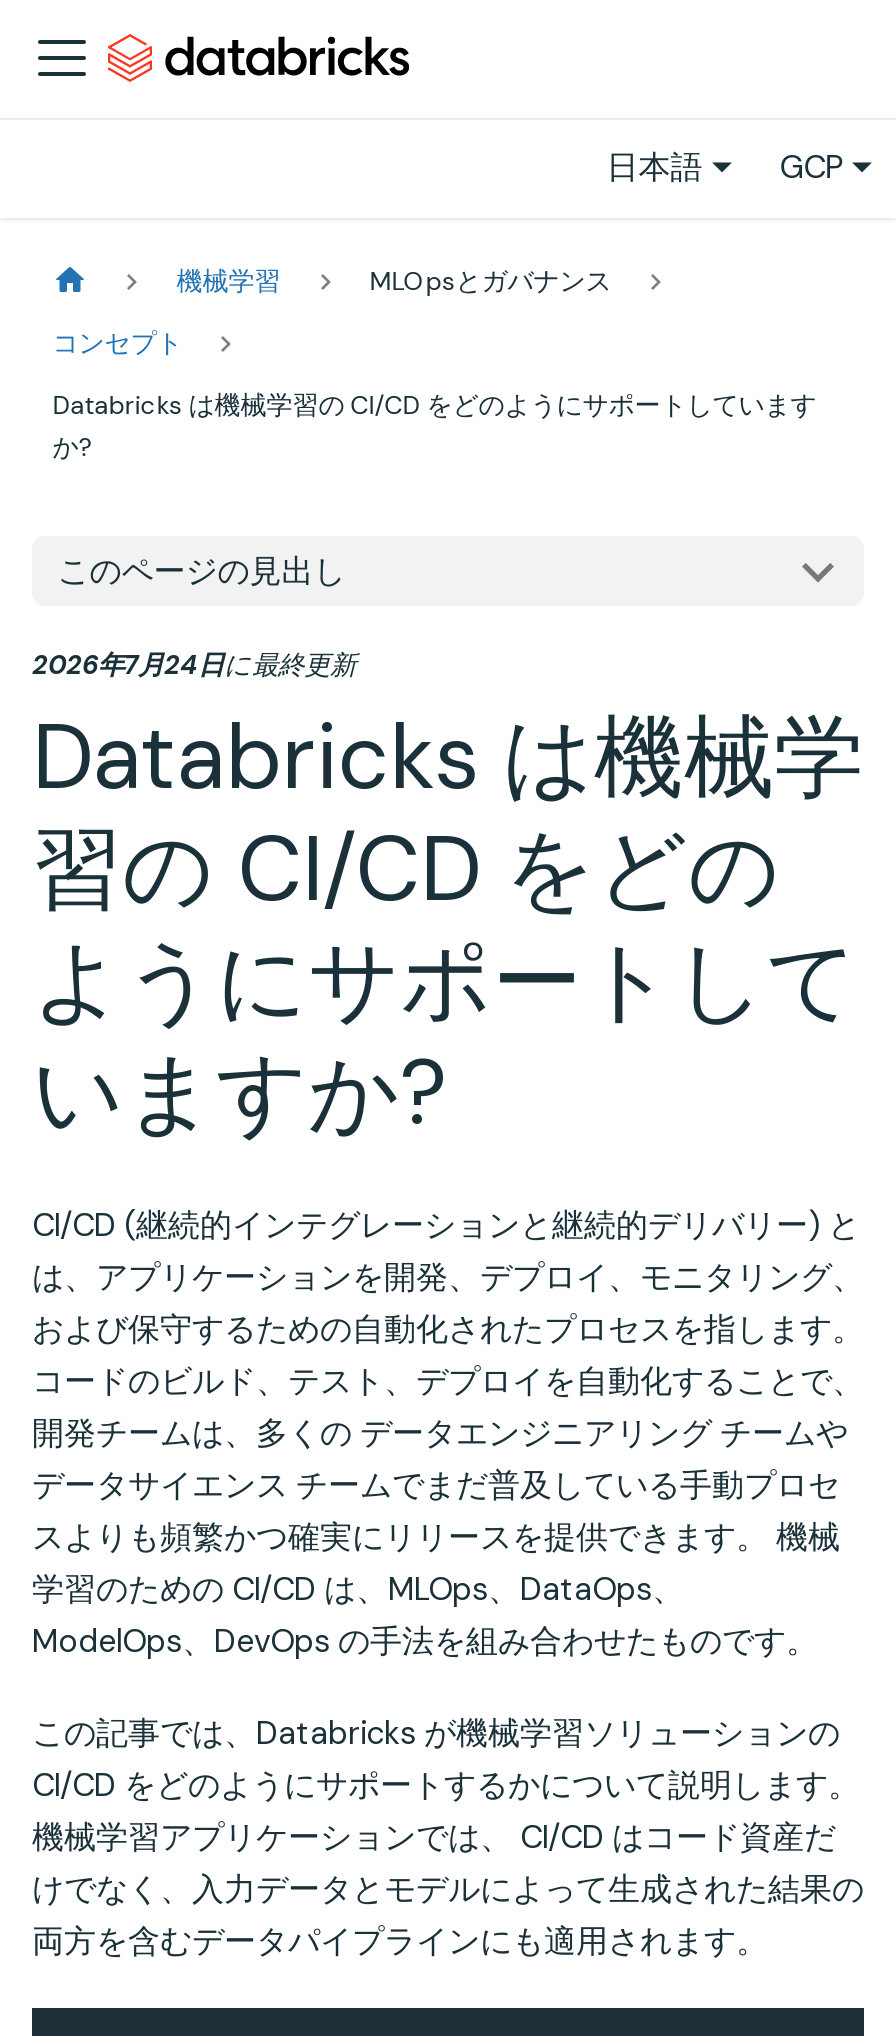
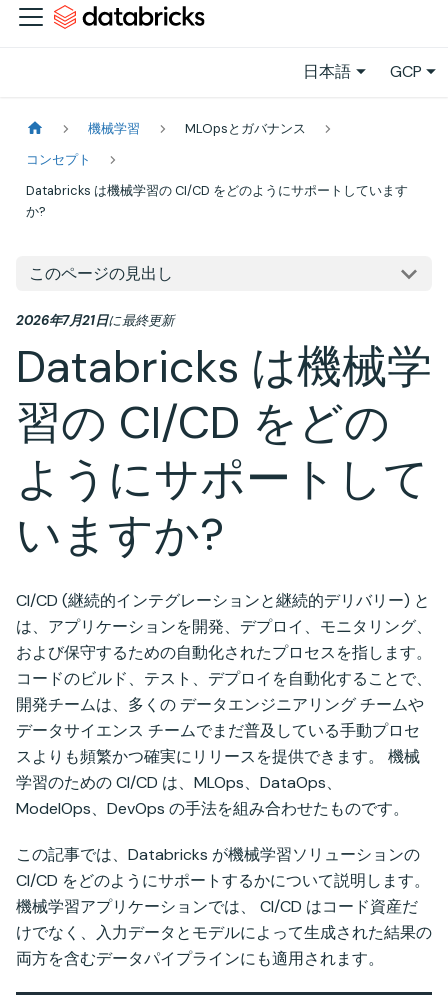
- 2026年7月24日に最終更新
+ 2026年7月21日に最終更新
